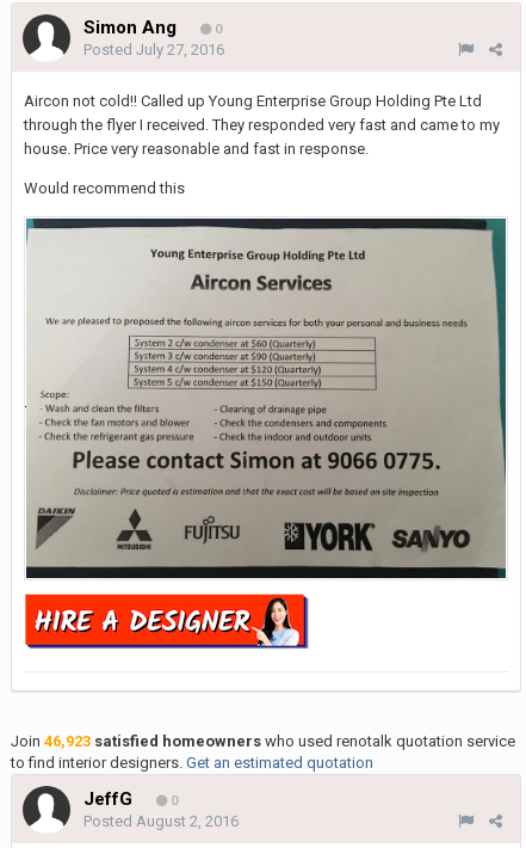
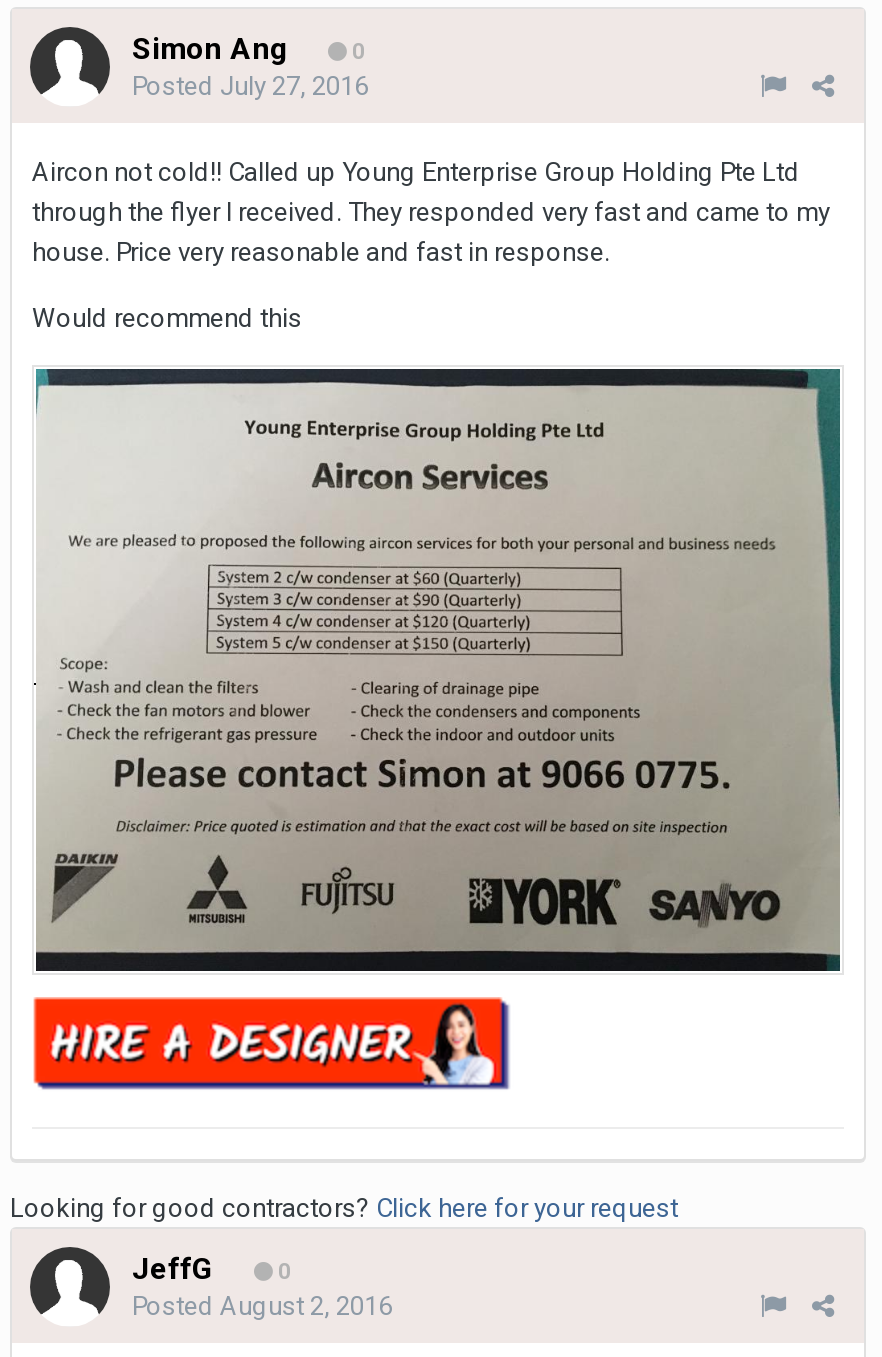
- Join 46,923 satisfied homeowners who used renotalk quotation service
- to find interior designers. Get an estimated quotation
+ Looking for good contractors? Click here for your request
